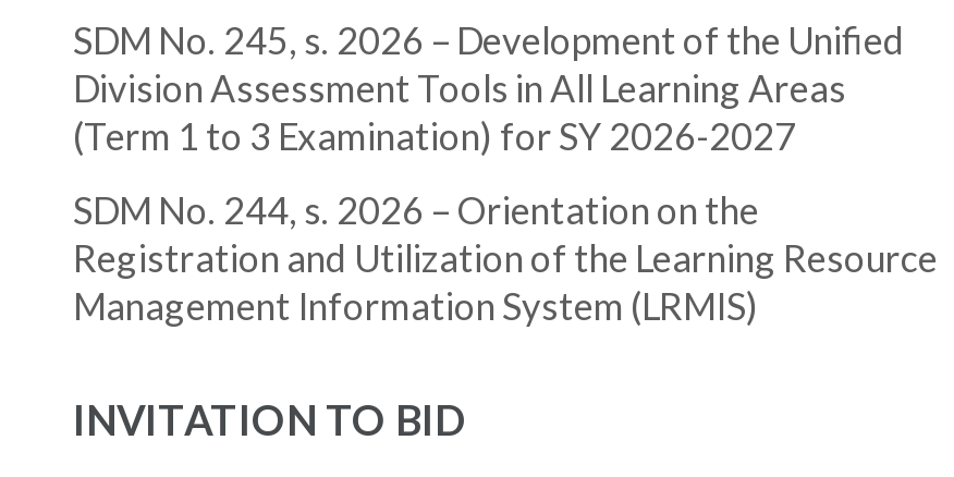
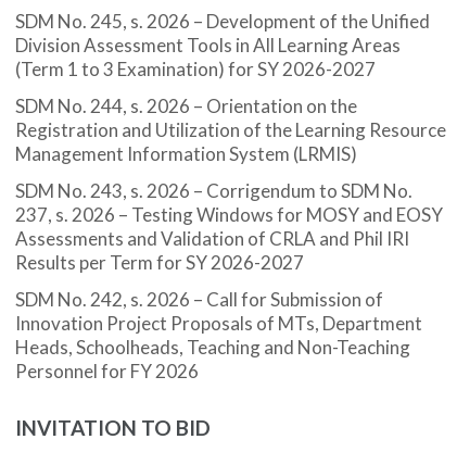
+ SDM No. 243, s. 2026 – Corrigendum to SDM No.
+ 237, s. 2026 – Testing Windows for MOSY and EOSY
+ Assessments and Validation of CRLA and Phil IRI
+ Results per Term for SY 2026-2027
+ SDM No. 242, s. 2026 – Call for Submission of
+ Innovation Project Proposals of MTs, Department
+ Heads, Schoolheads, Teaching and Non-Teaching
+ Personnel for FY 2026
